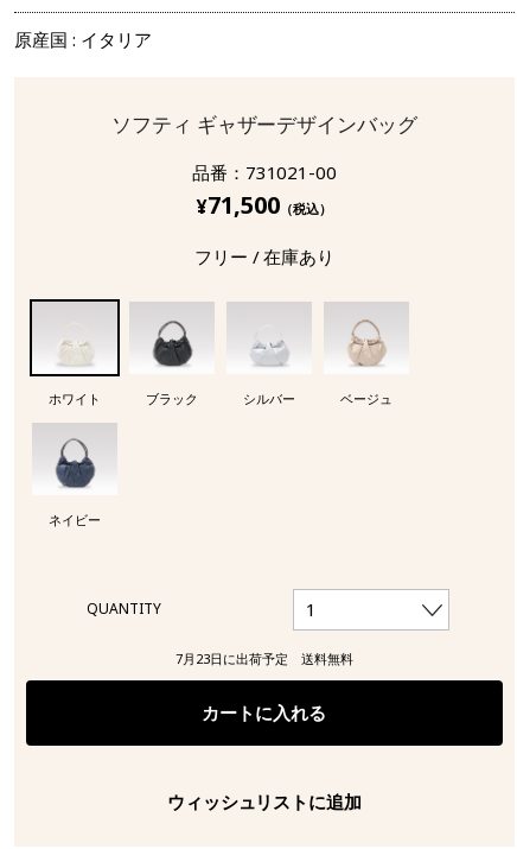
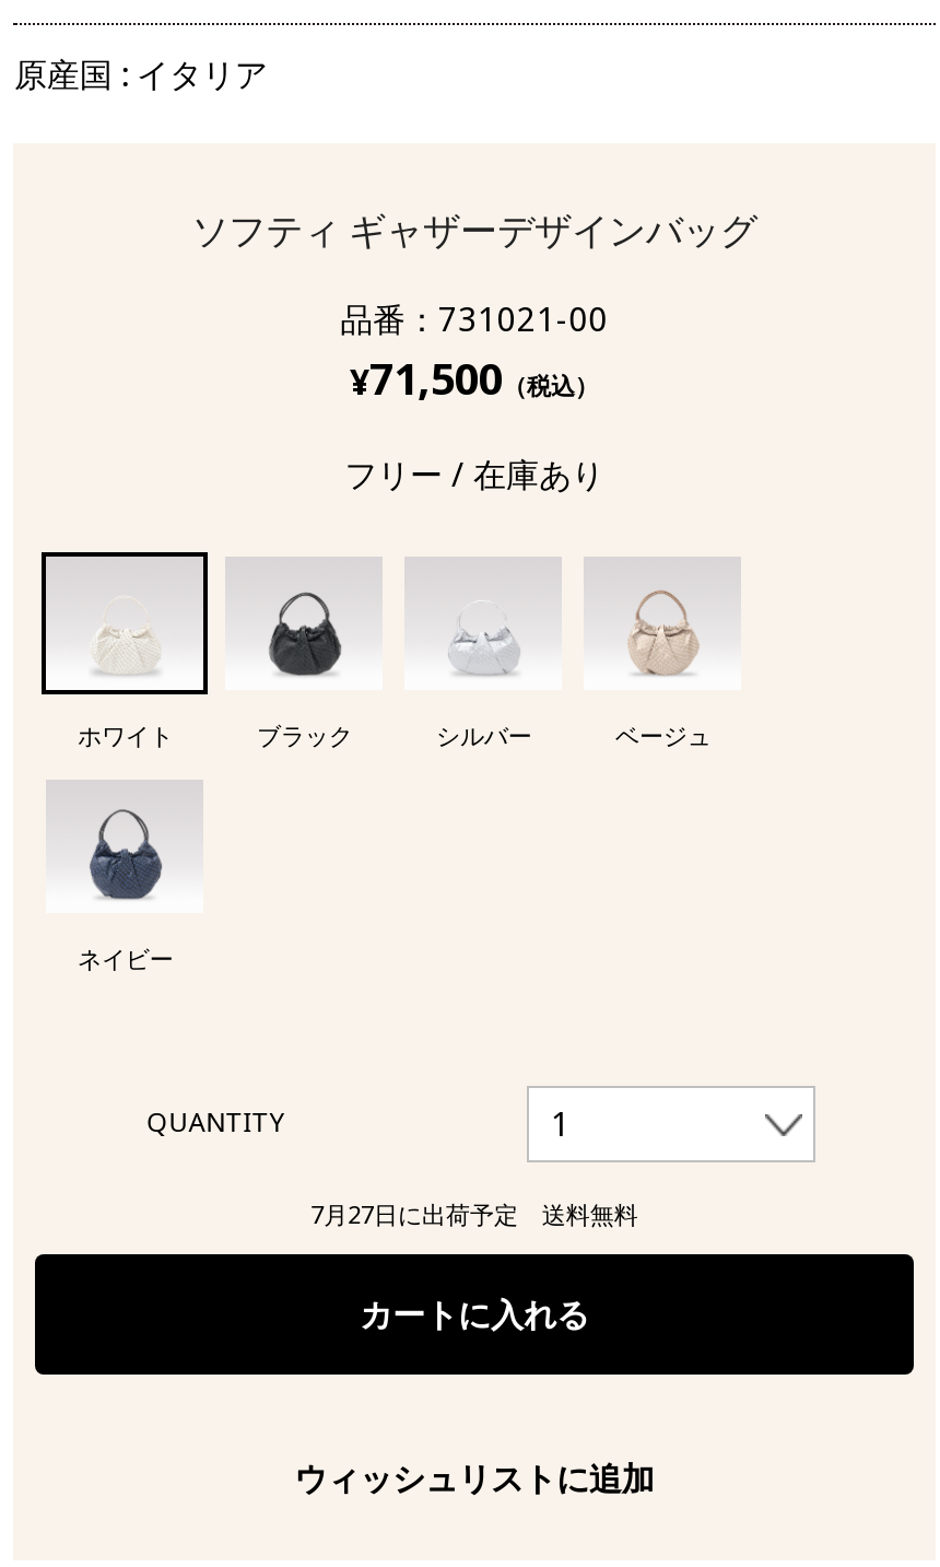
- 7月23日に出荷予定 送料無料
+ 7月27日に出荷予定 送料無料
